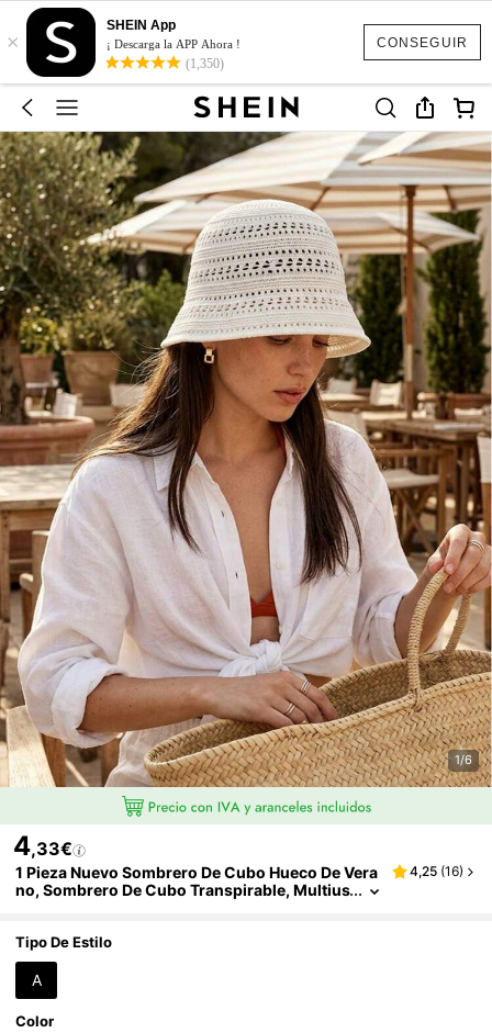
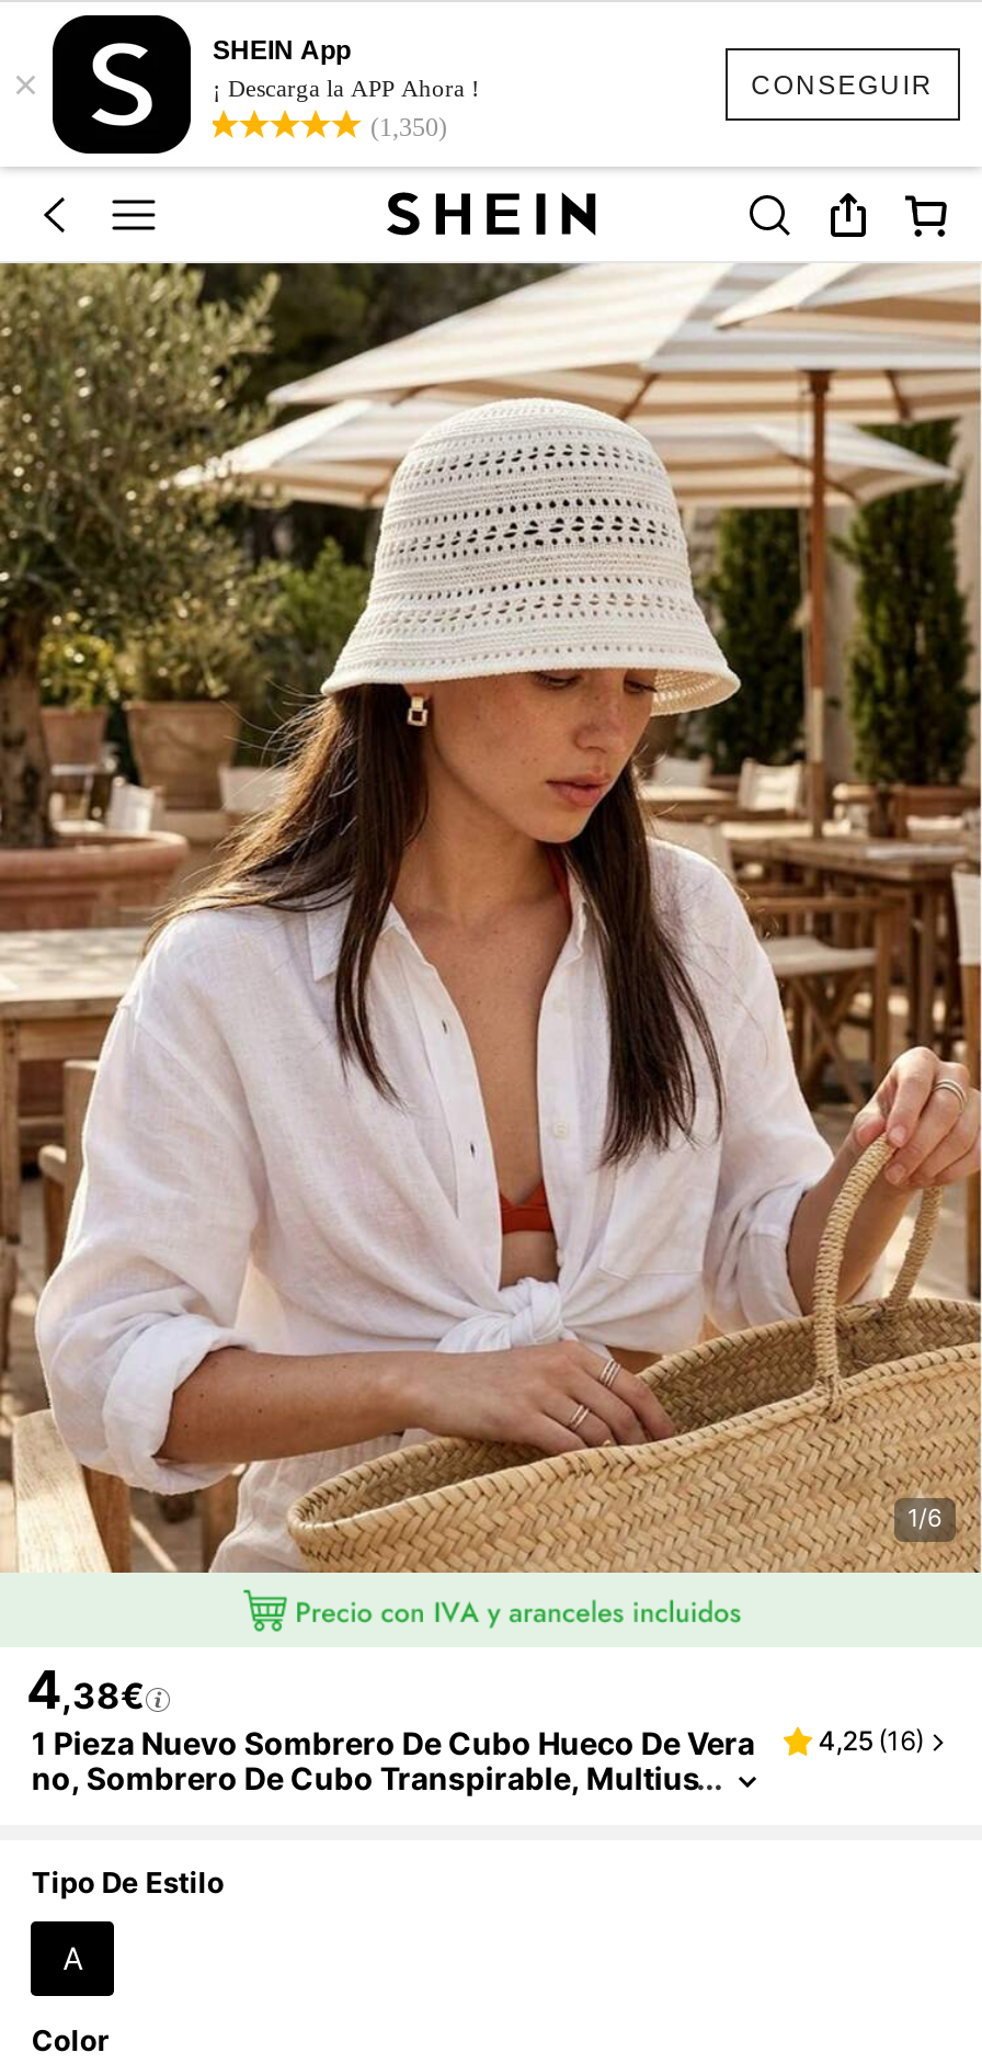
- 4,33€
+ 4,38€
